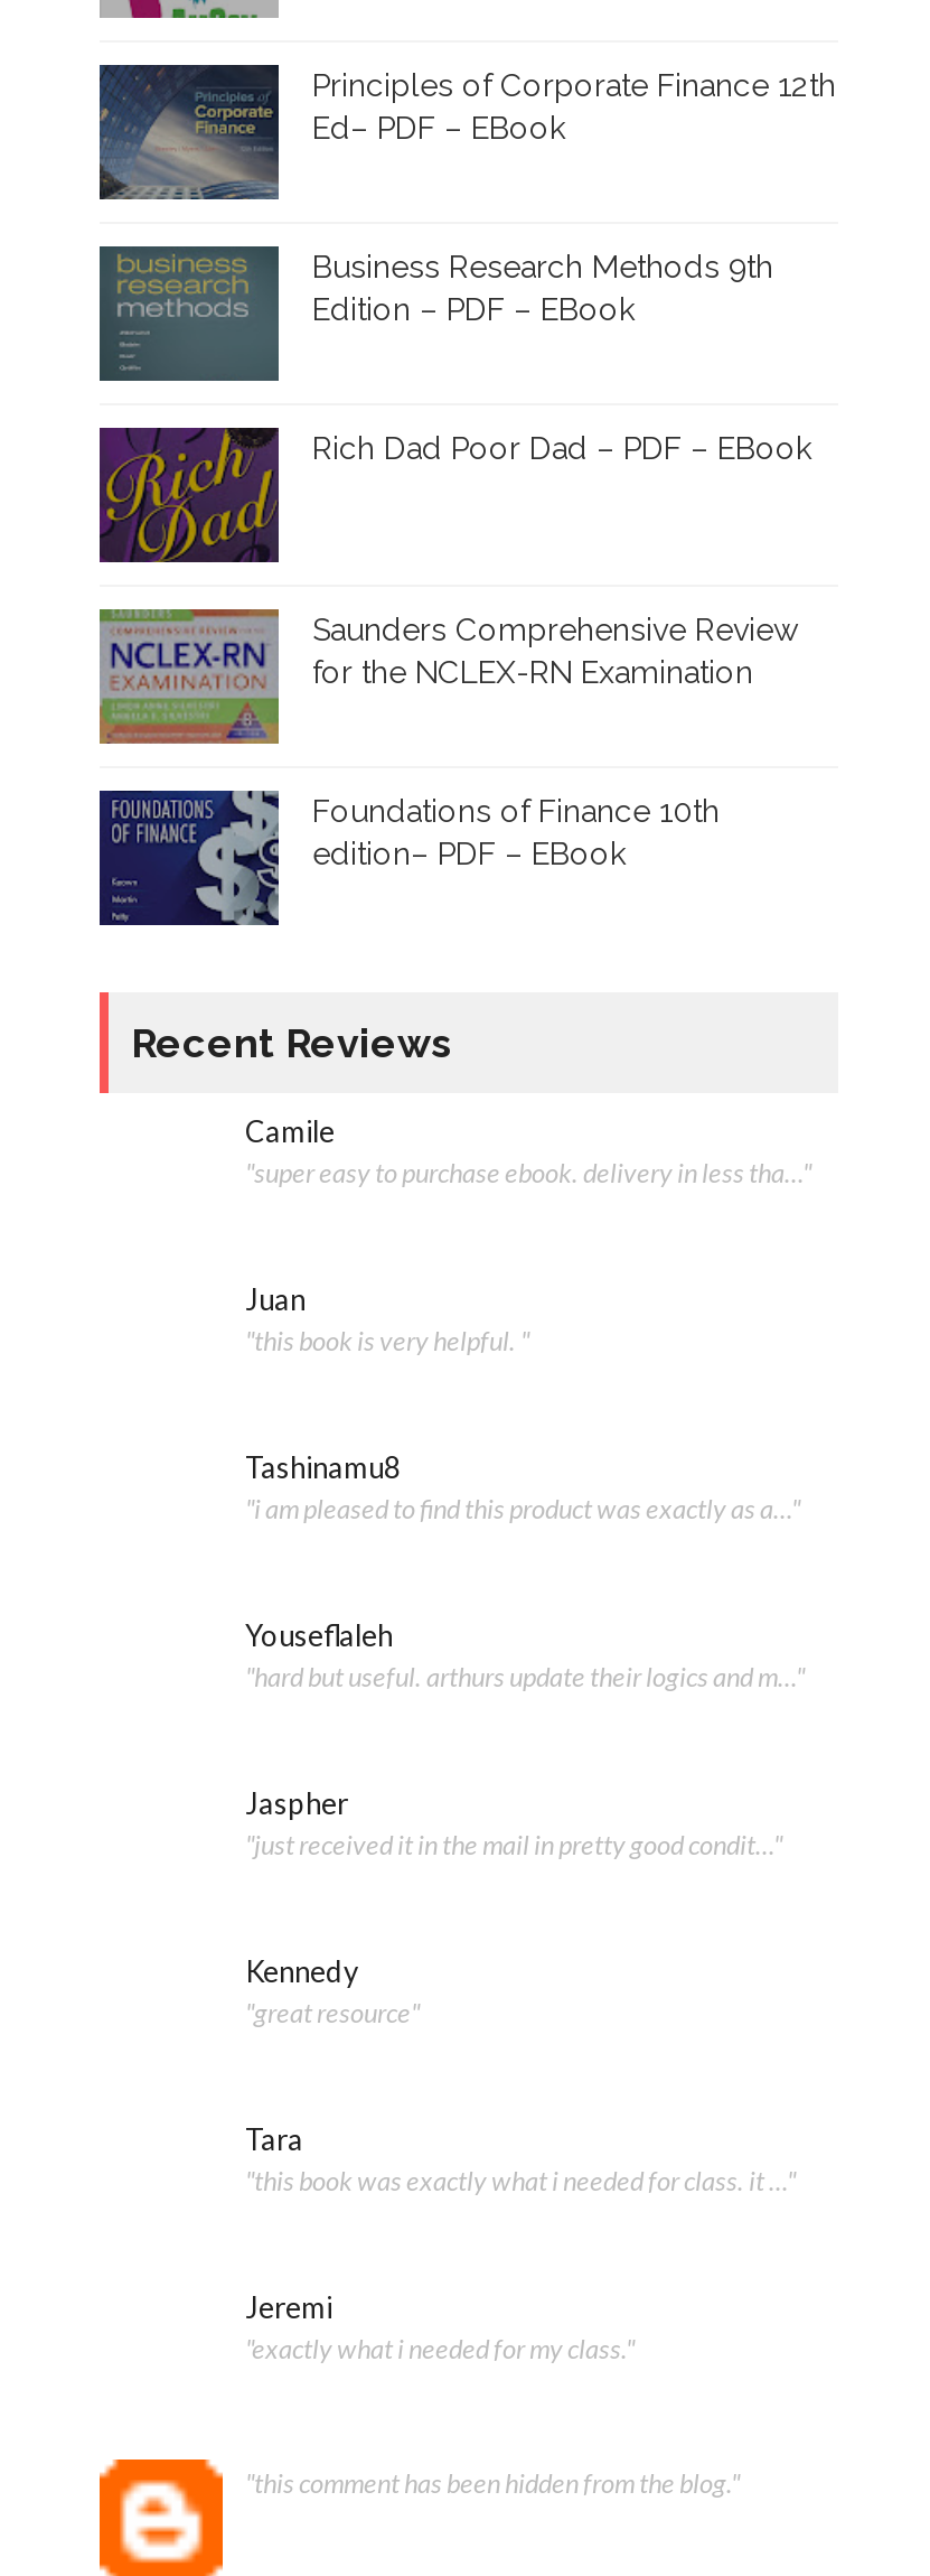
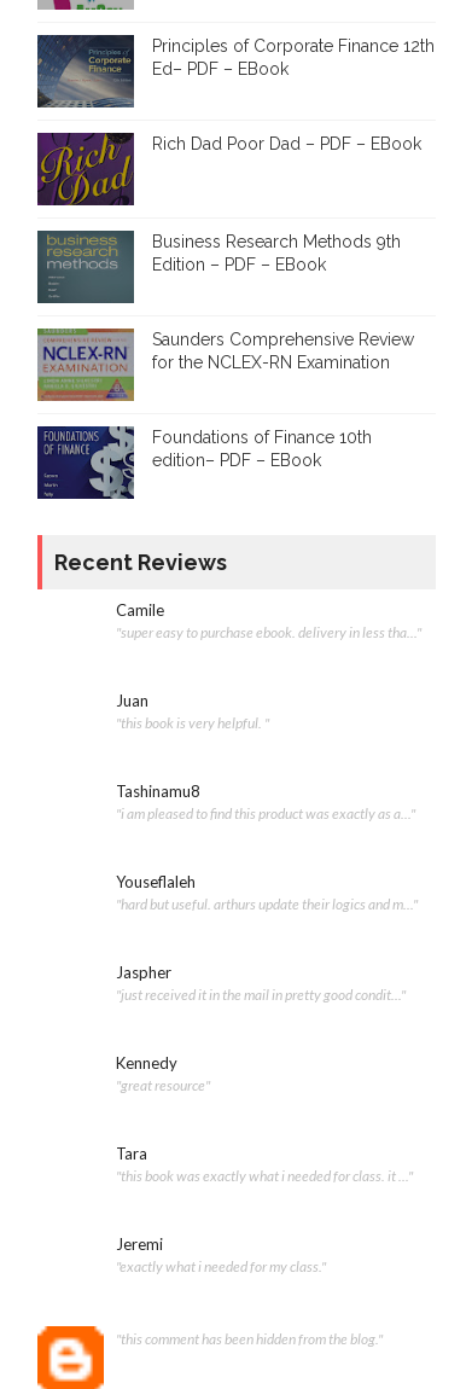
moved down: [image] | Business Research Methods 9th | Edition – PDF – EBook

moved up: [image] | Rich Dad Poor Dad – PDF – EBook
